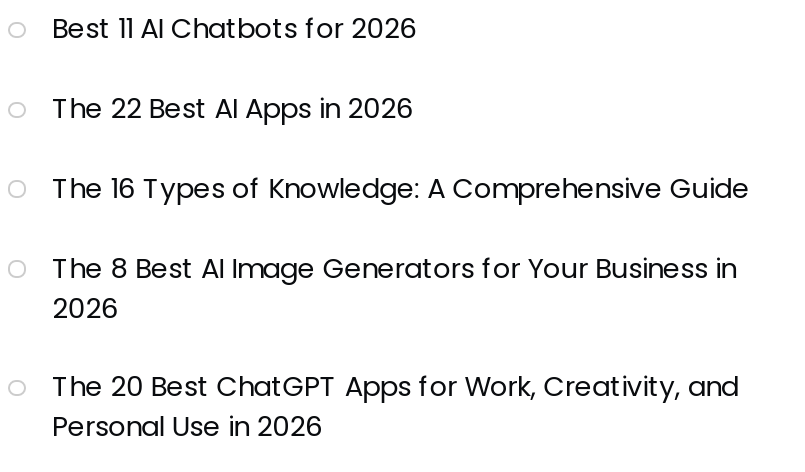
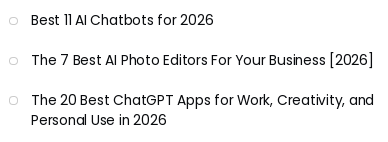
- The 22 Best AI Apps in 2026
- The 16 Types of Knowledge: A Comprehensive Guide
- The 8 Best AI Image Generators for Your Business in
- 2026
+ The 7 Best AI Photo Editors For Your Business [2026]
